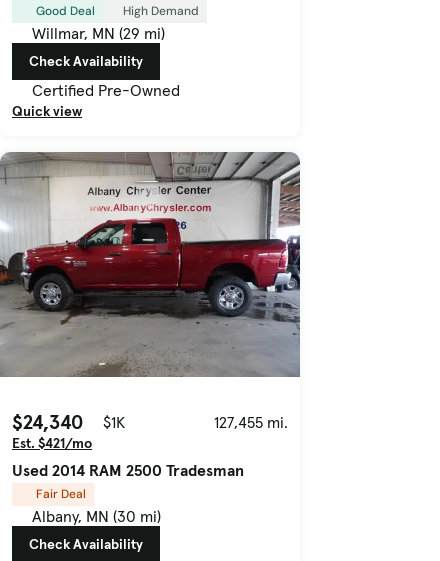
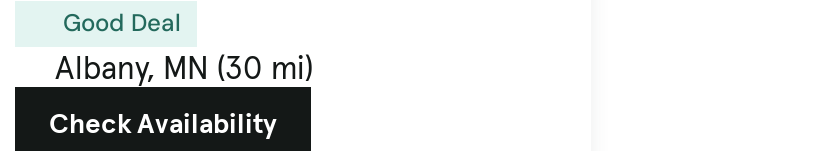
- High Demand
- Willmar, MN (29 mi)
- Check Availability
- Certified Pre-Owned
- Quick view

- [image]
- $24,340
- $1K
- 127,455 mi.
- Est. $421/mo
- Used 2014 RAM 2500 Tradesman
- Fair Deal
